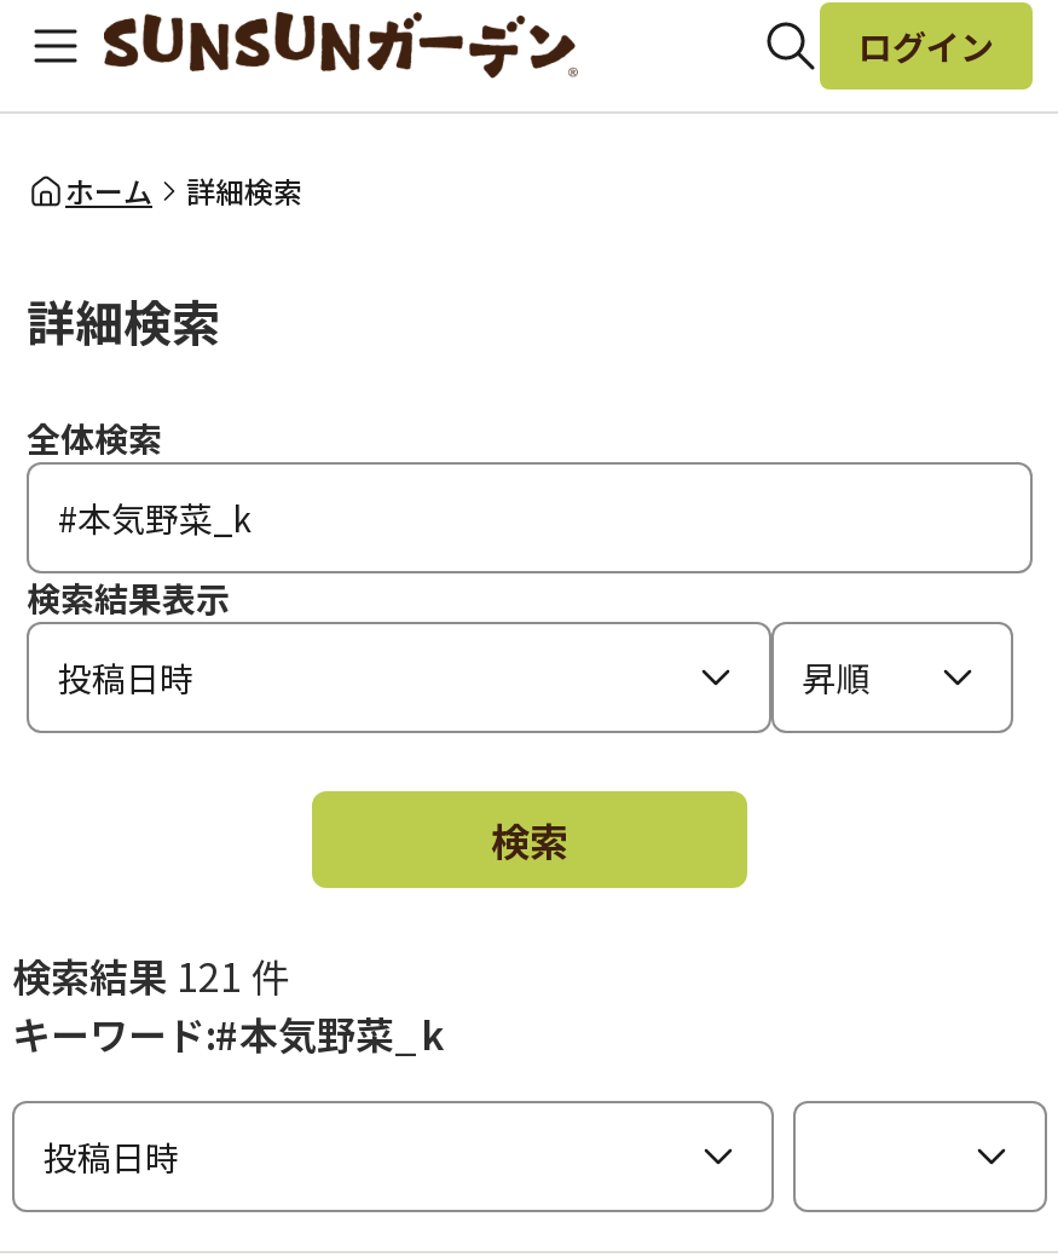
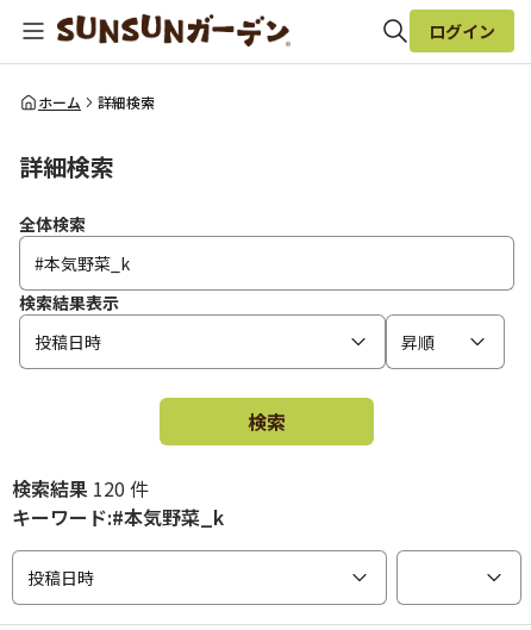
- 検索結果121 件
+ 検索結果120 件
